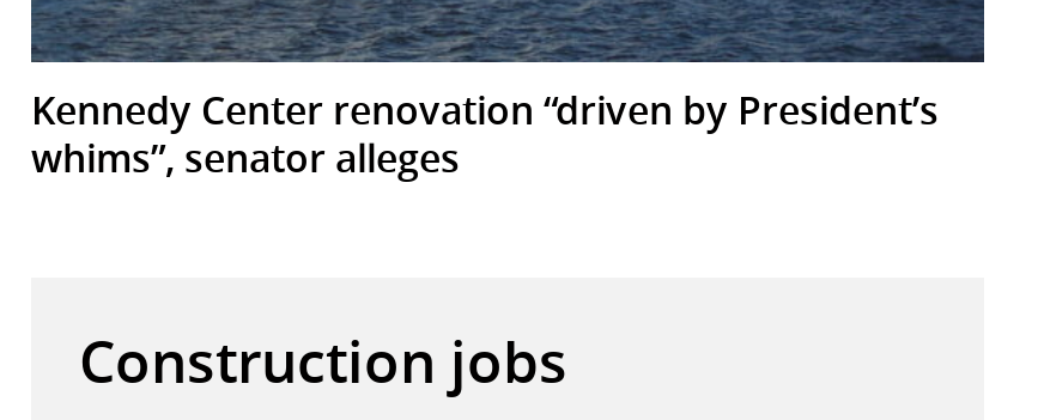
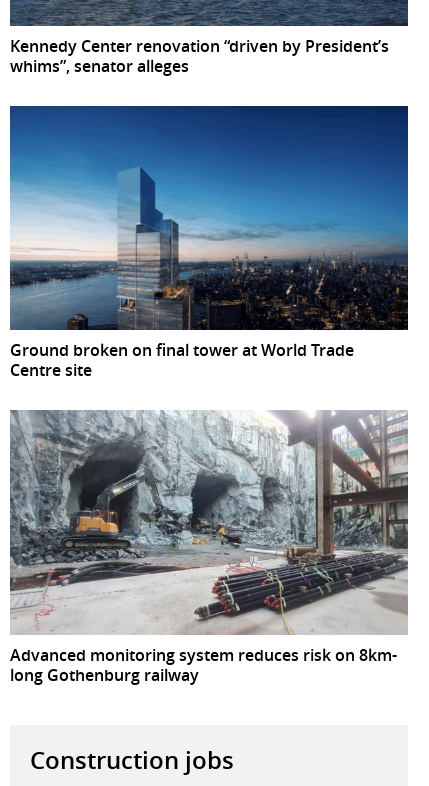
+ [image]
+ Ground broken on final tower at World Trade
+ Centre site

+ [image]
+ Advanced monitoring system reduces risk on 8km-
+ long Gothenburg railway
